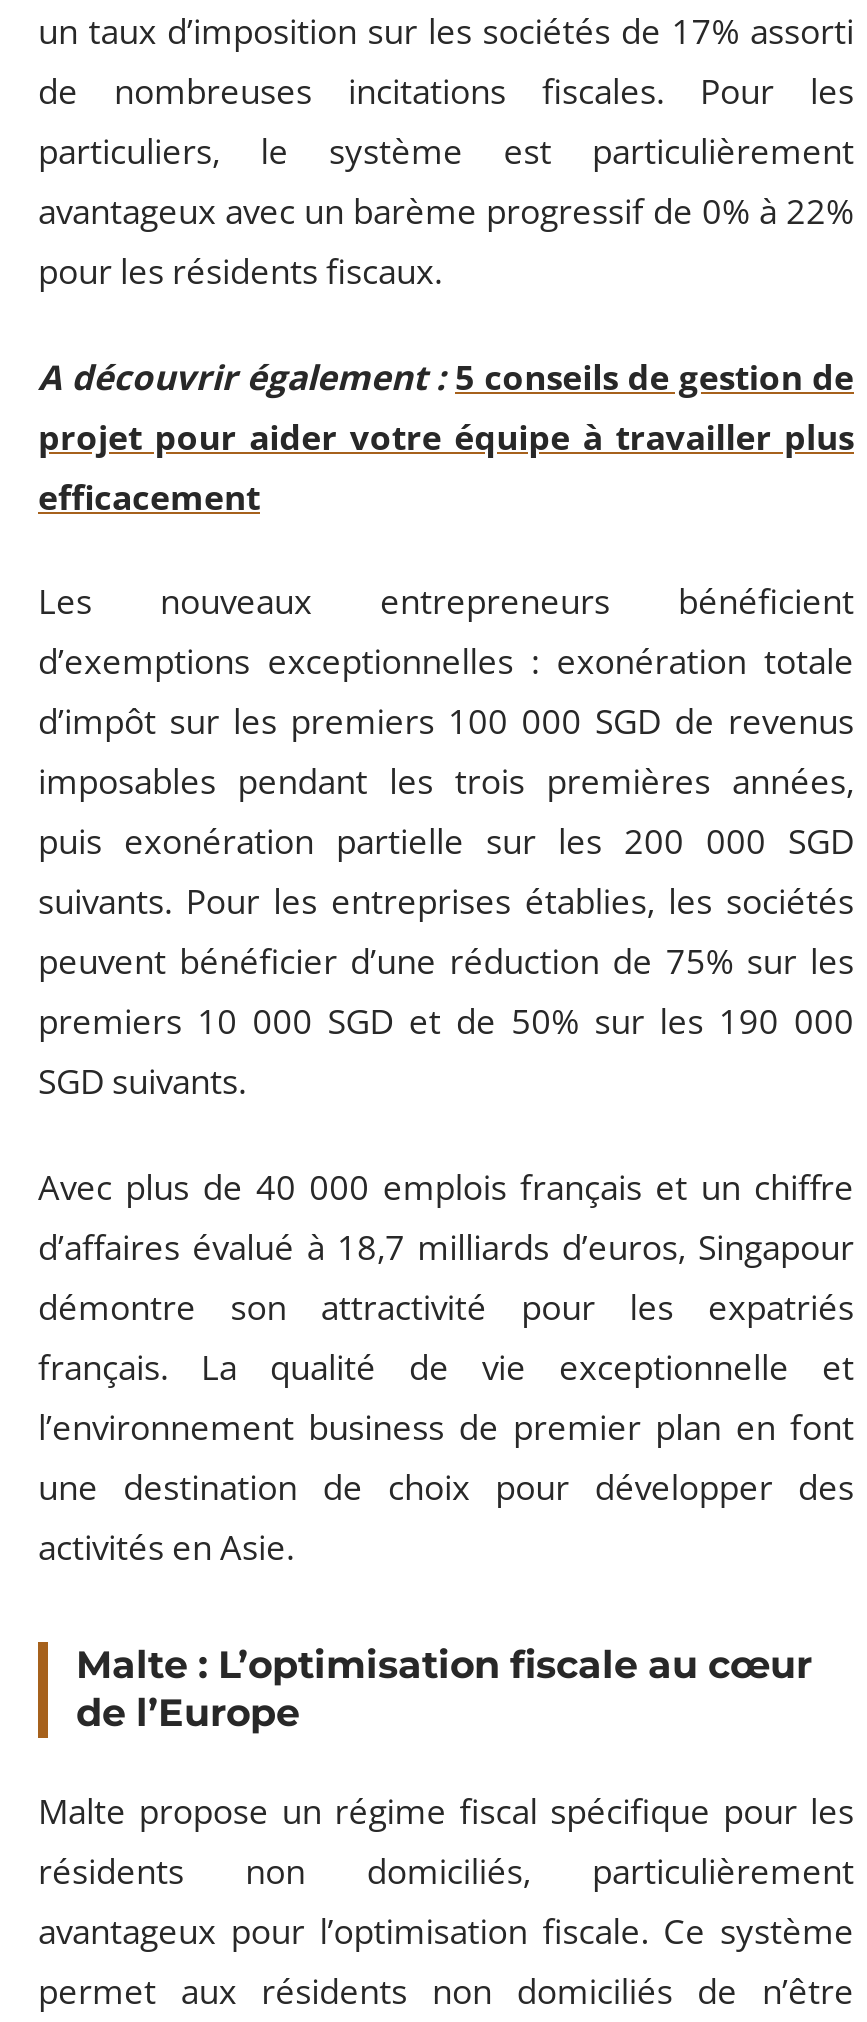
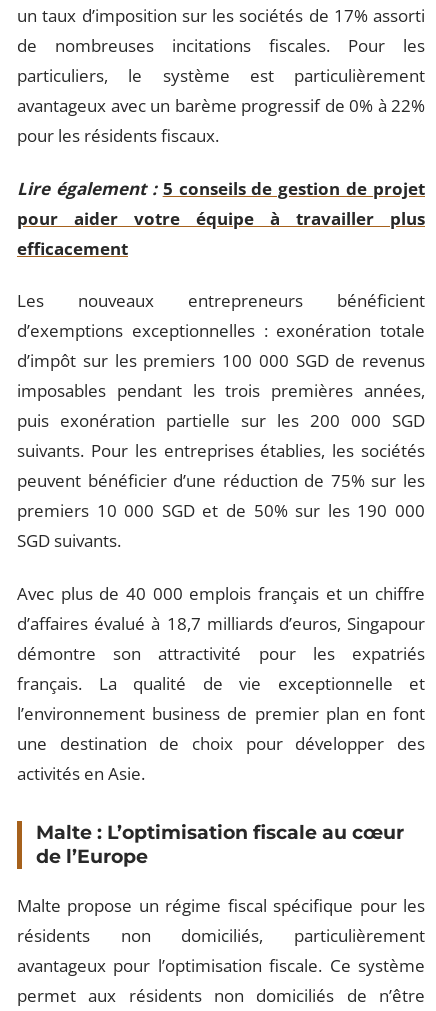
- A découvrir également : 5 conseils de gestion de
- projet pour aider votre équipe à travailler plus
+ Lire également : 5 conseils de gestion de projet
+ pour aider votre équipe à travailler plus
